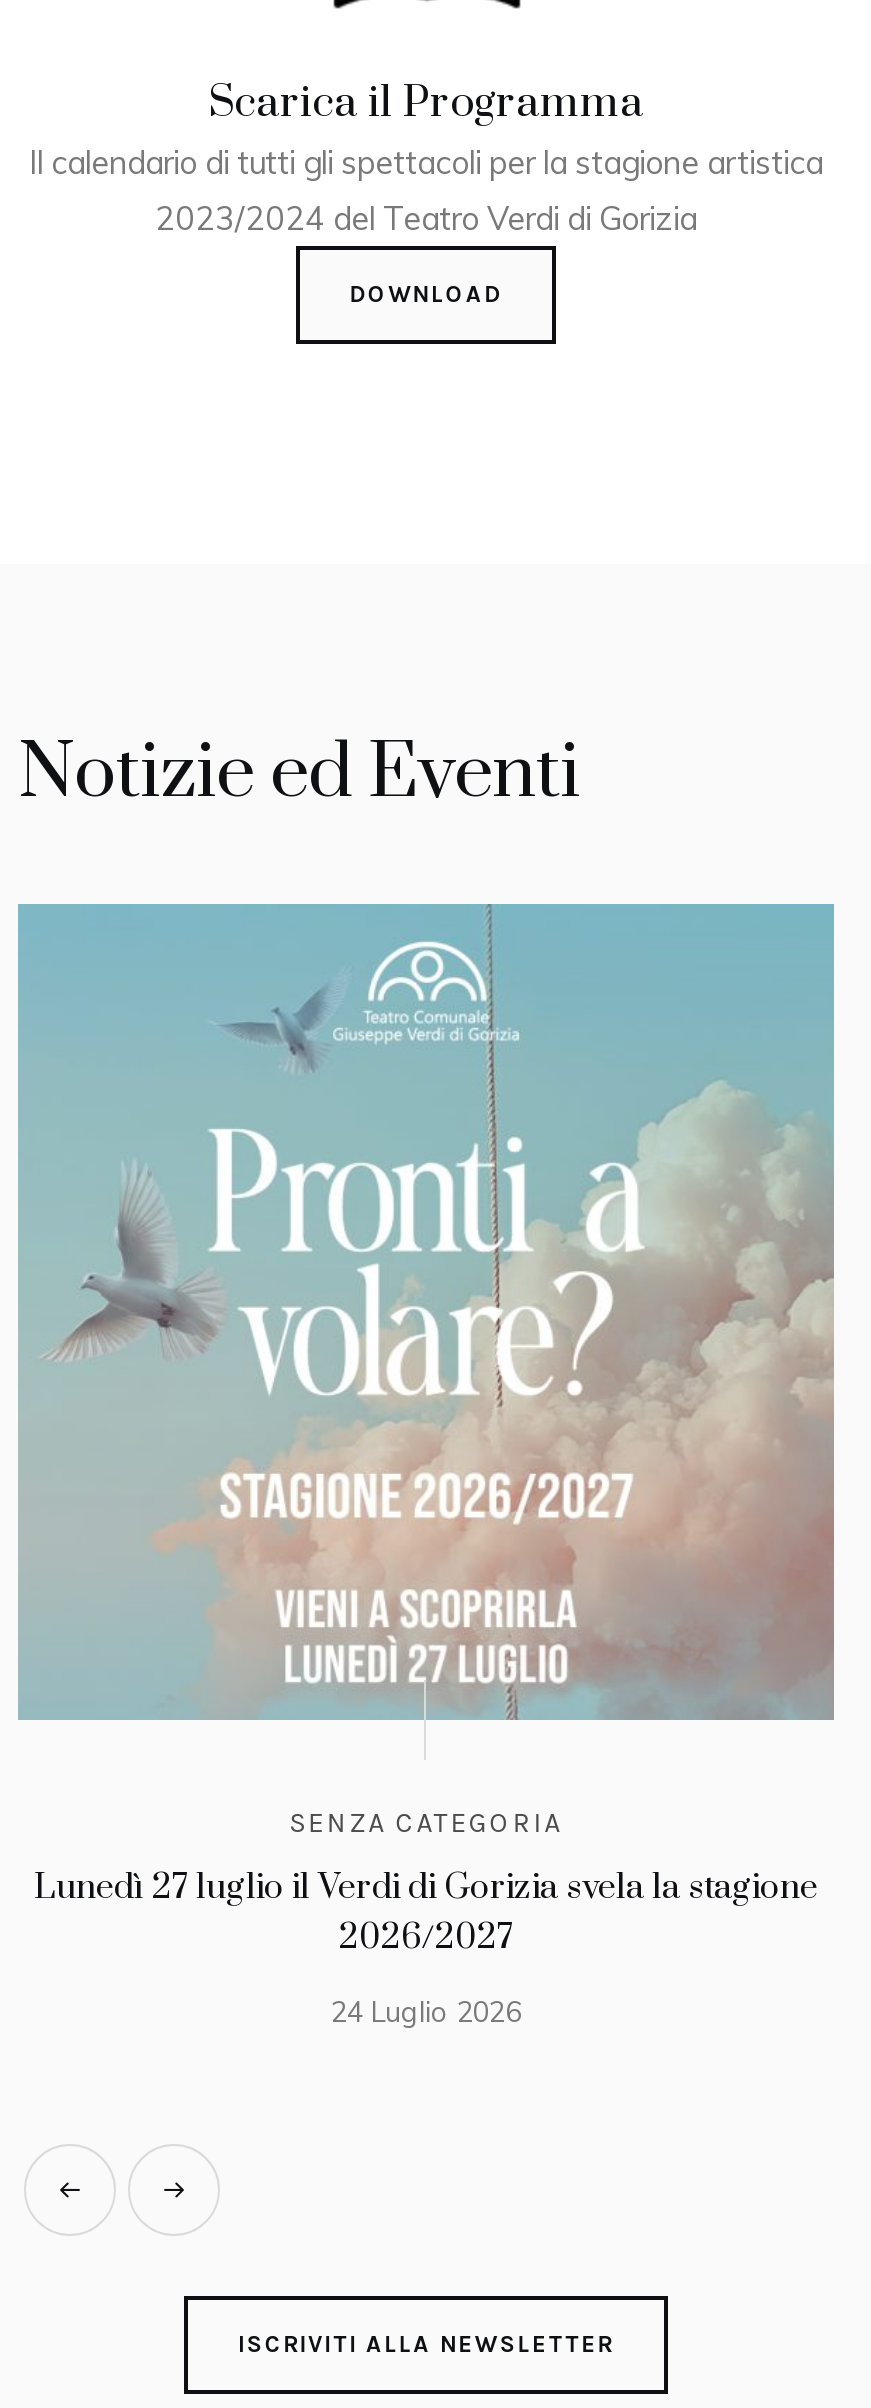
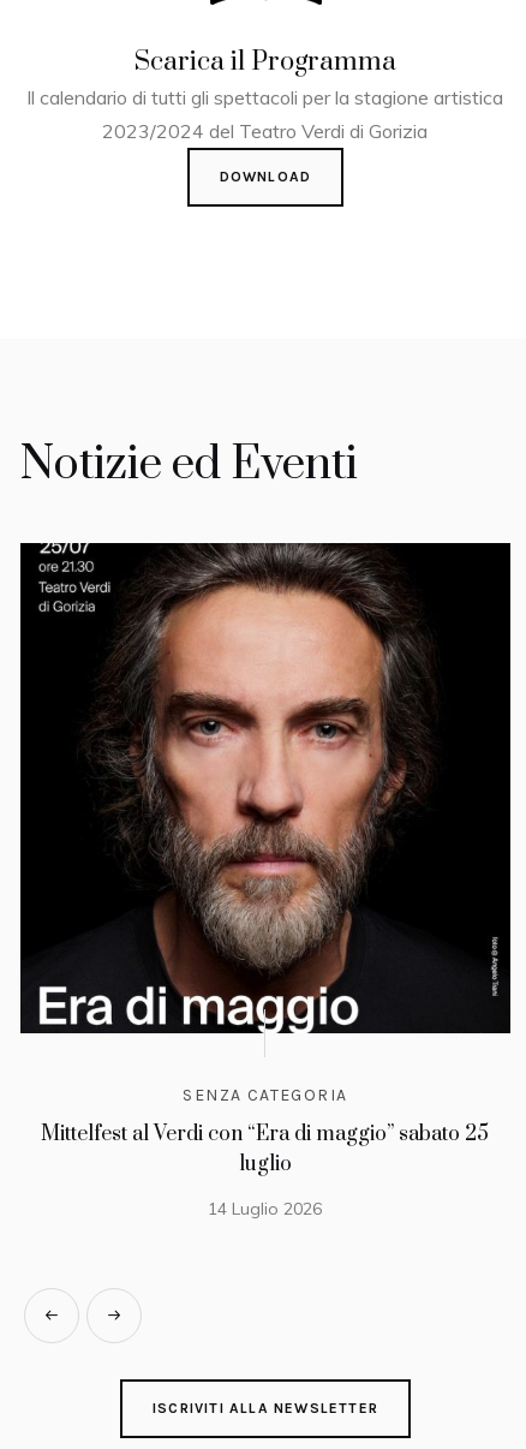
- [image]
+ [image]

- Lunedì 27 luglio il Verdi di Gorizia svela la stagione
- 2026/2027
+ Mittelfest al Verdi con “Era di maggio” sabato 25
+ luglio

- 24 Luglio 2026
+ 14 Luglio 2026
